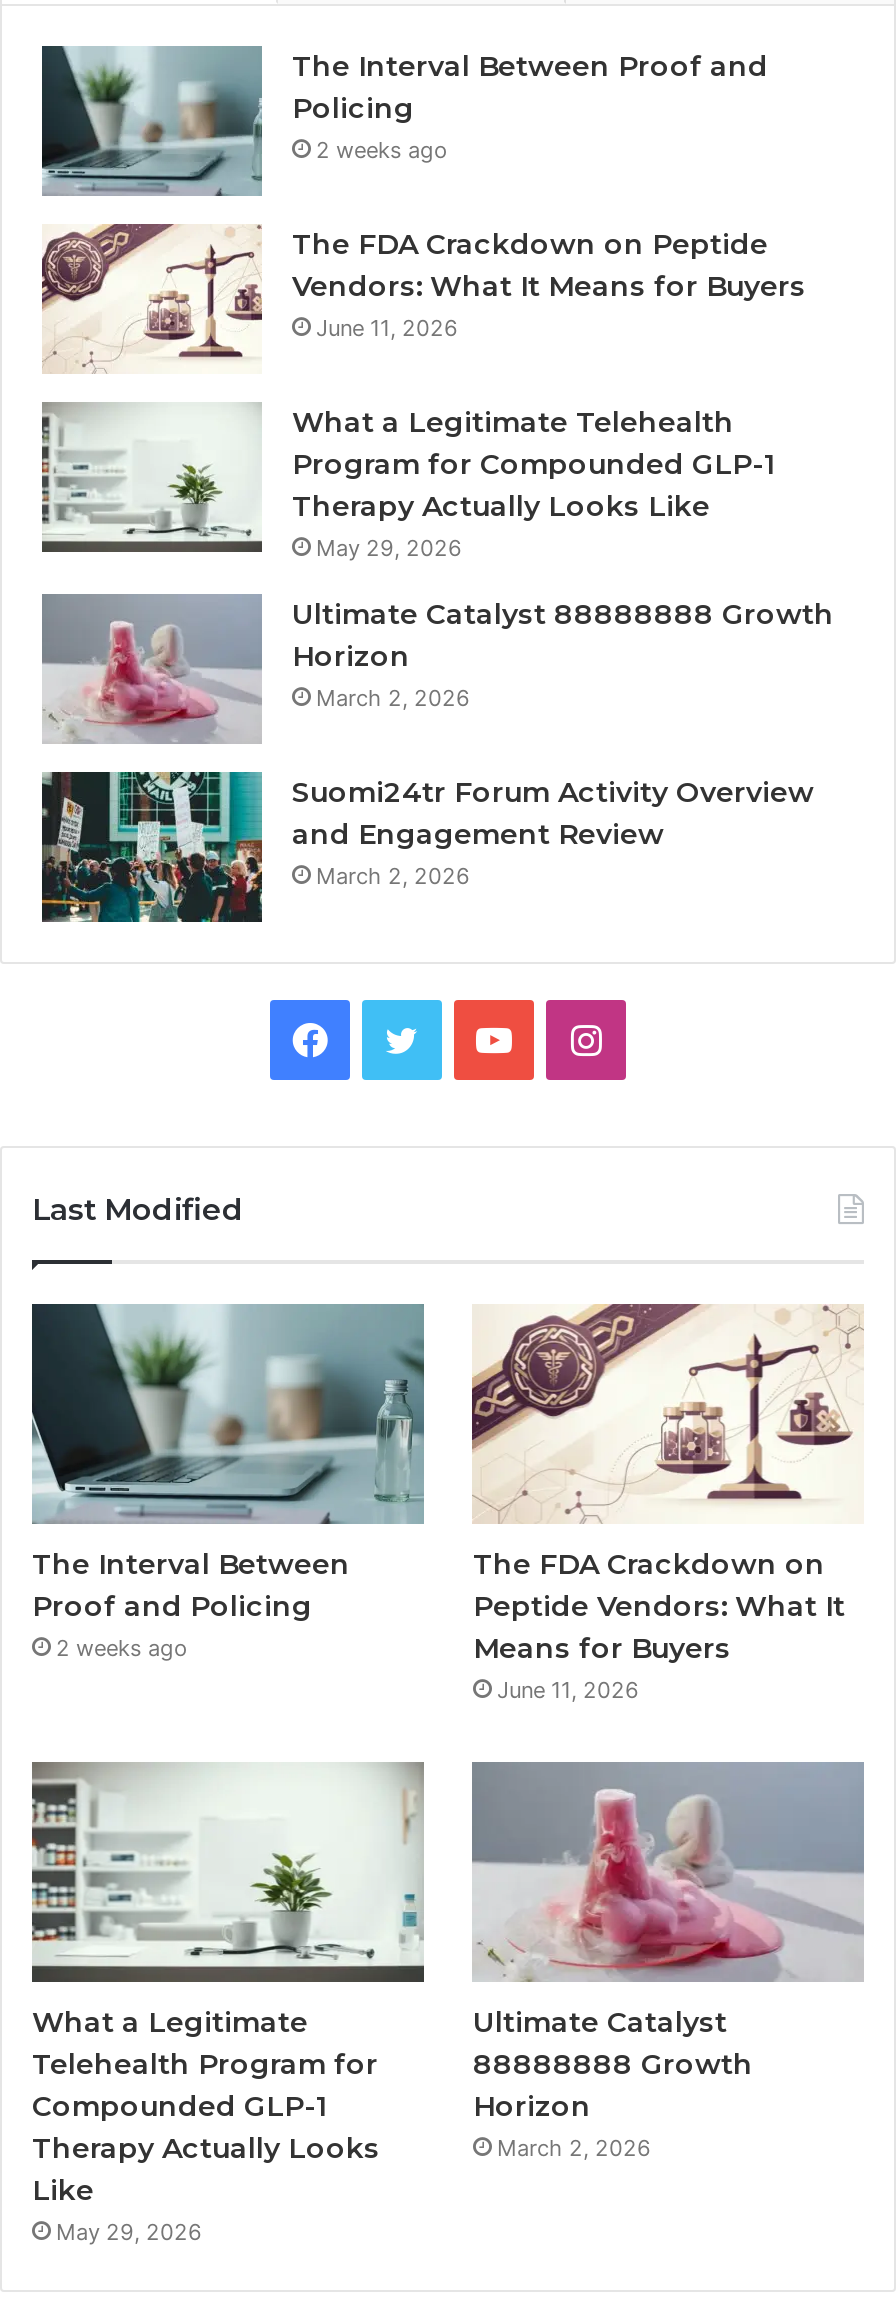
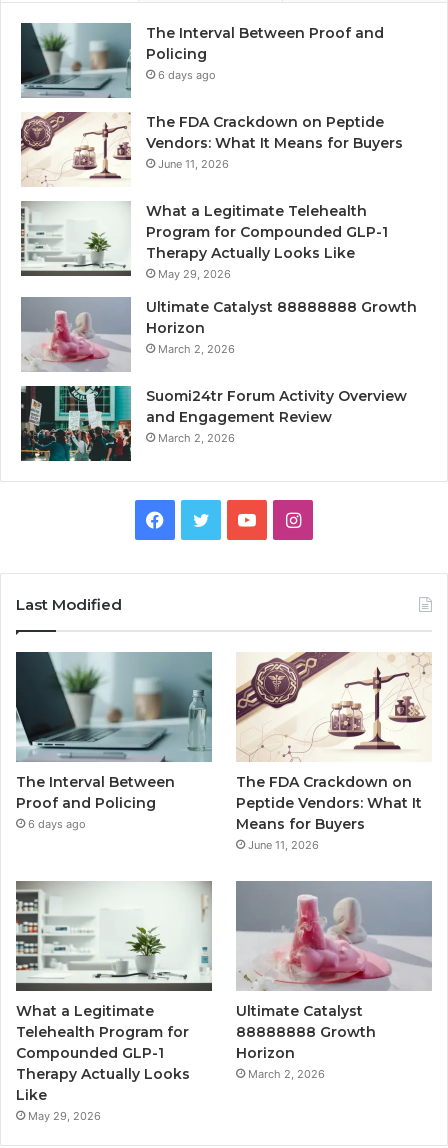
- 2 weeks ago
+ 6 days ago

- 2 weeks ago
+ 6 days ago
